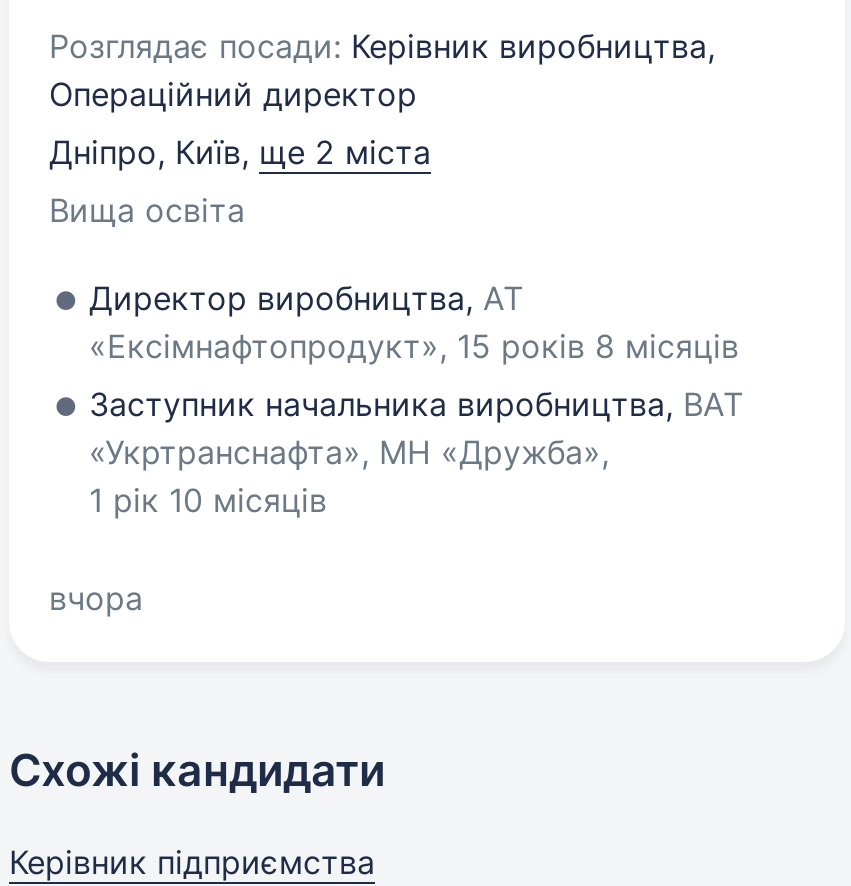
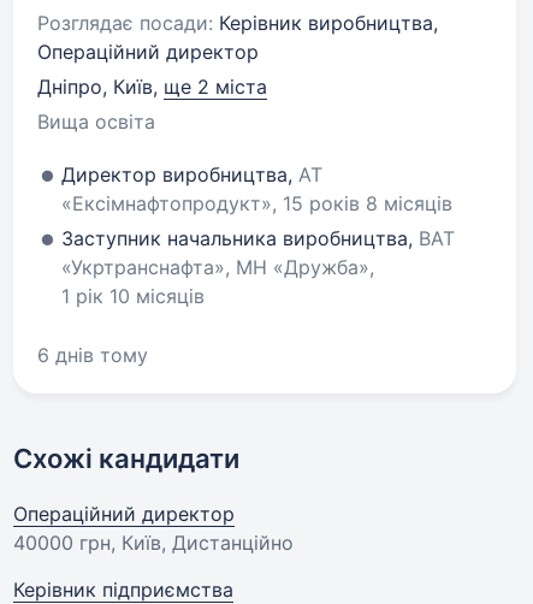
- вчора
+ 6 днів тому

+ Операційний директор
+ 40000 грн, Київ, Дистанційно
